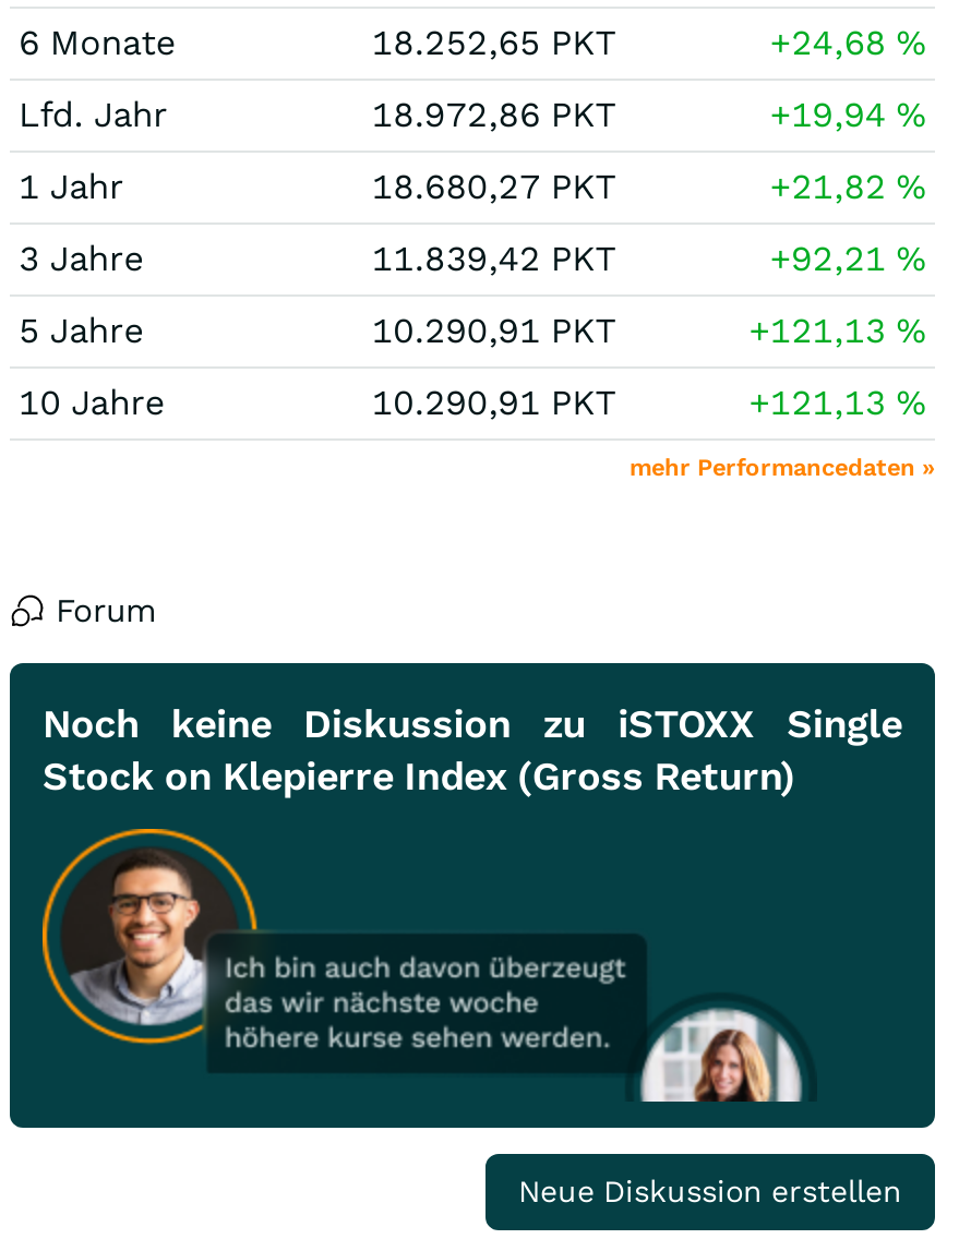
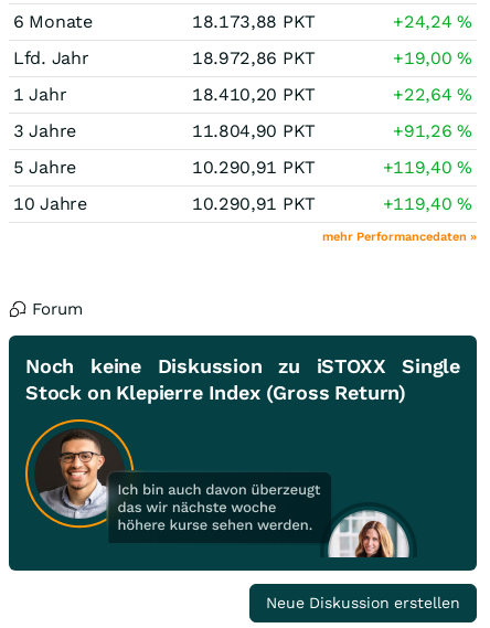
- 18.252,65 PKT
+ 18.173,88 PKT

- +24,68%
+ +24,24%

- +19,94%
+ +19,00%

- 18.680,27 PKT
+ 18.410,20 PKT

- +21,82%
+ +22,64%

- 11.839,42 PKT
+ 11.804,90 PKT

- +92,21%
+ +91,26%

- +121,13%
+ +119,40%

- +121,13%
+ +119,40%
